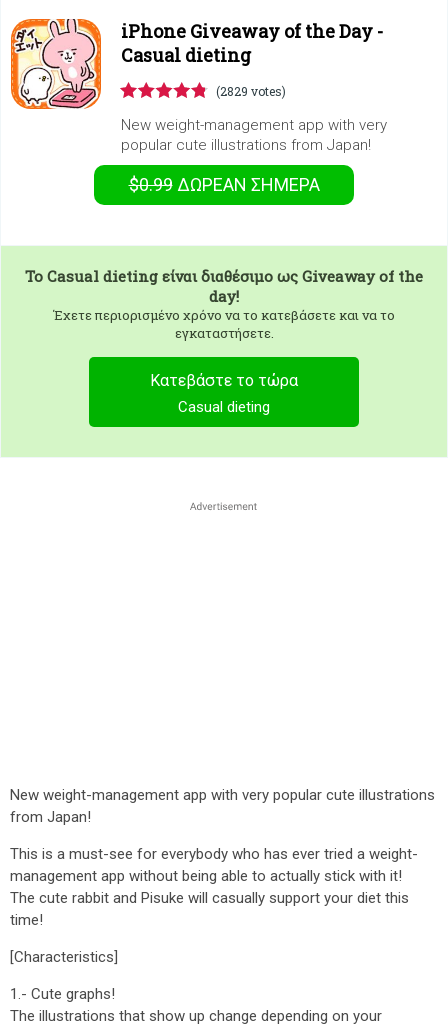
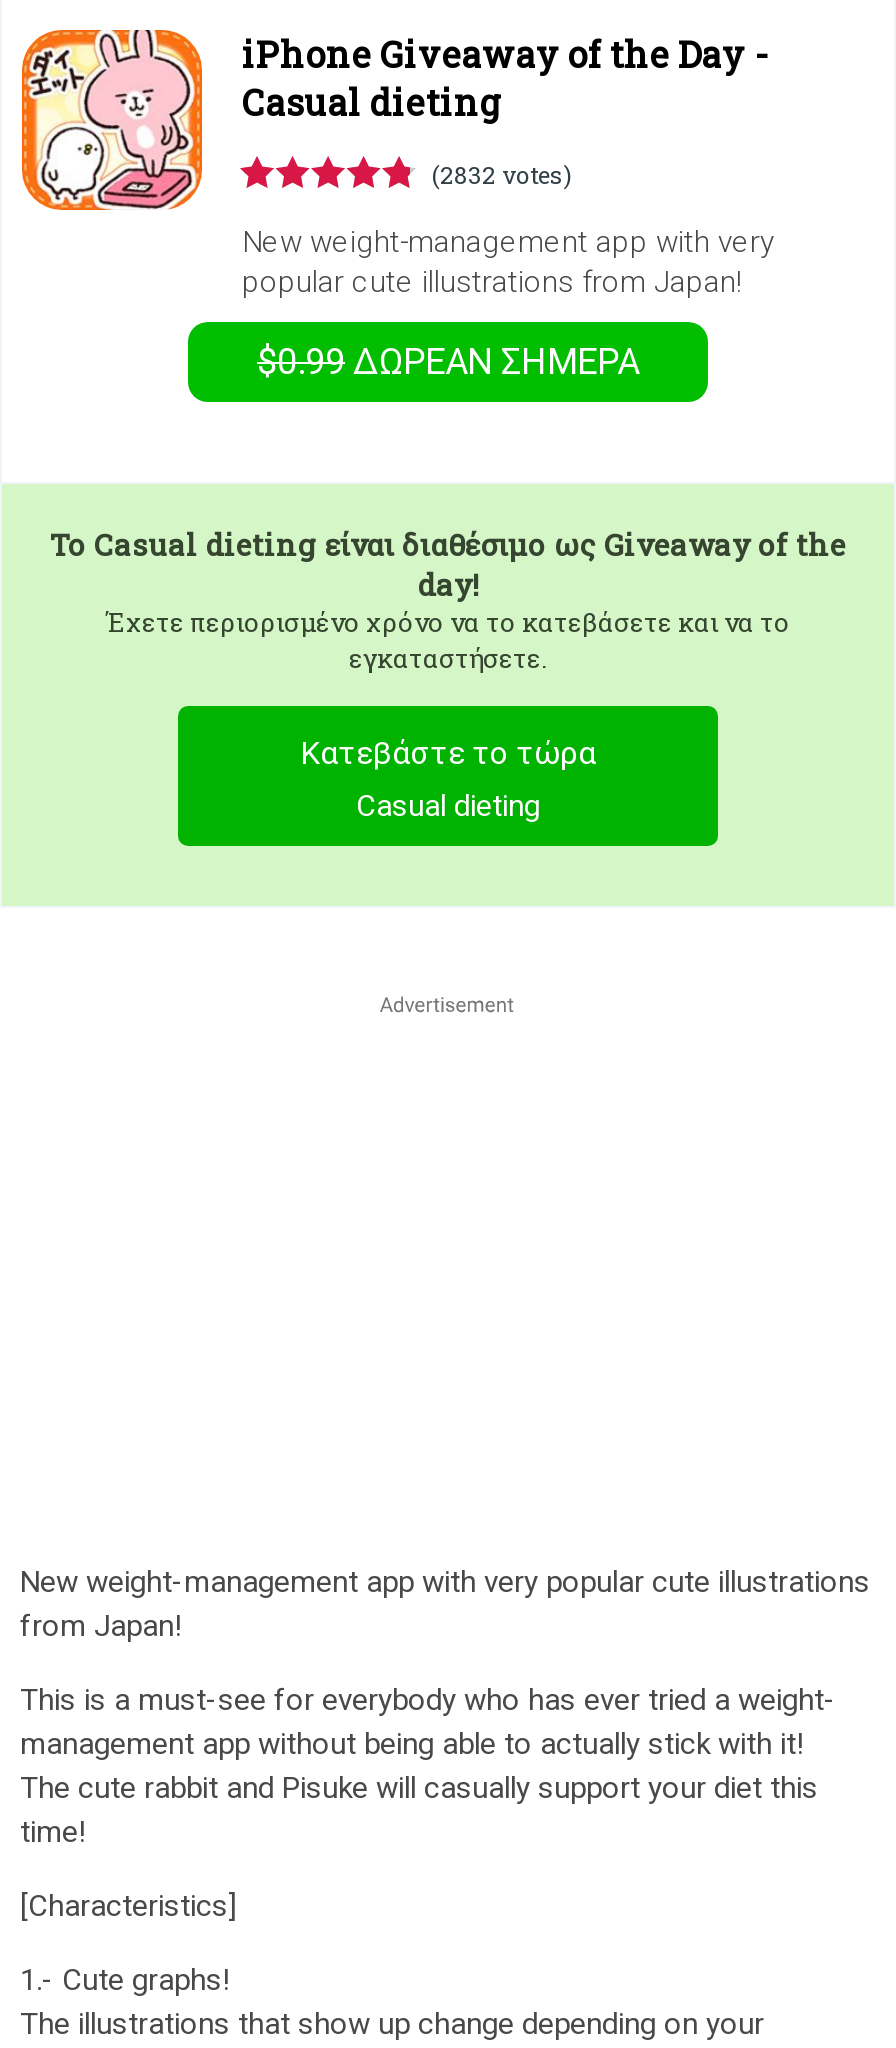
- (2829 votes)
+ (2832 votes)
